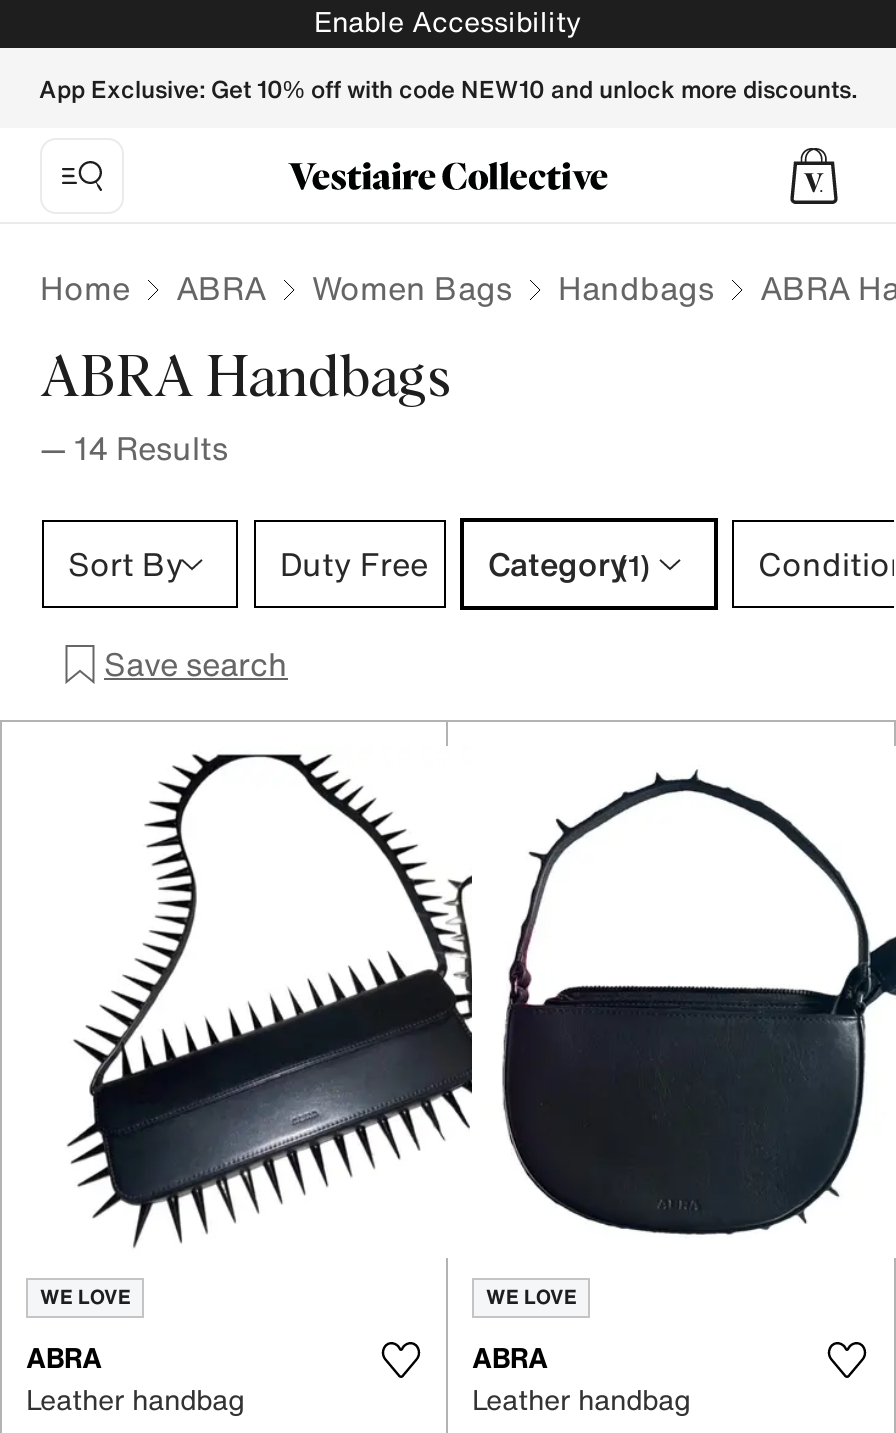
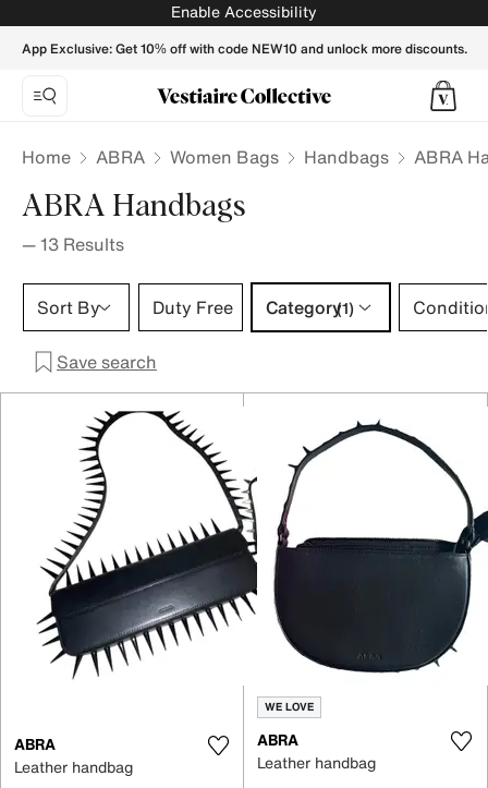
- — 14 Results
+ — 13 Results

- WE LOVE
